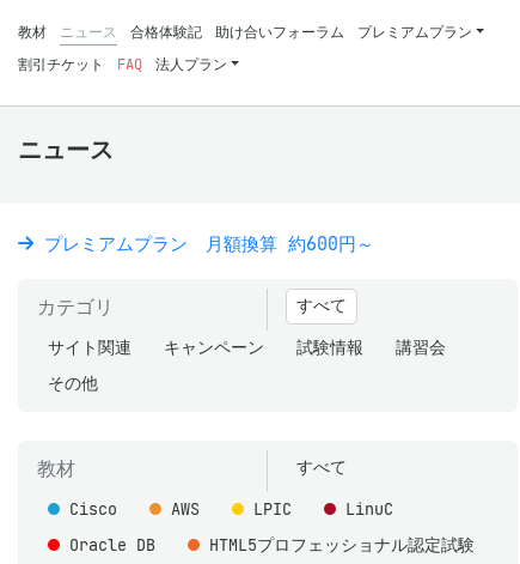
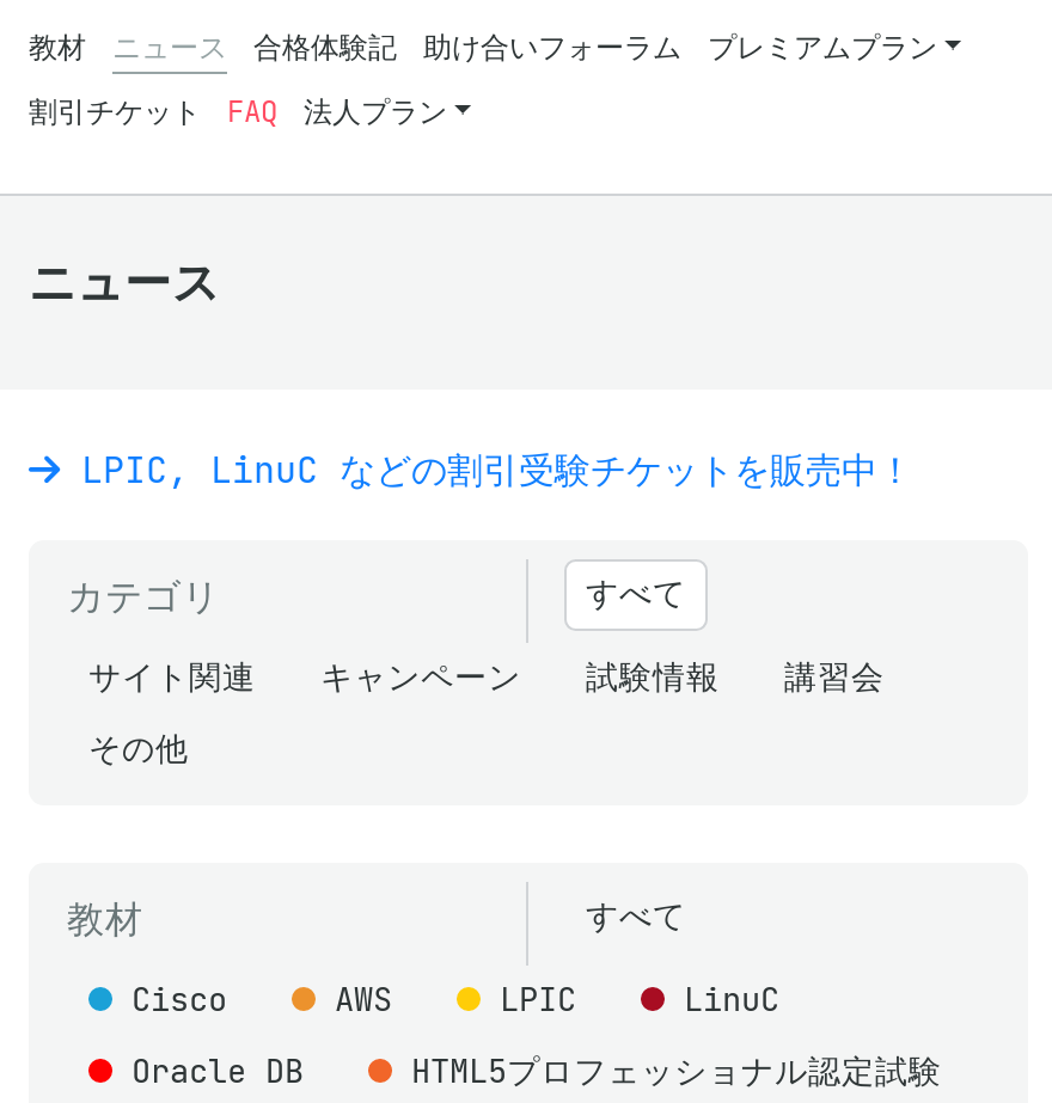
- プレミアムプラン 月額換算 約600円～
+ LPIC, LinuC などの割引受験チケットを販売中！
